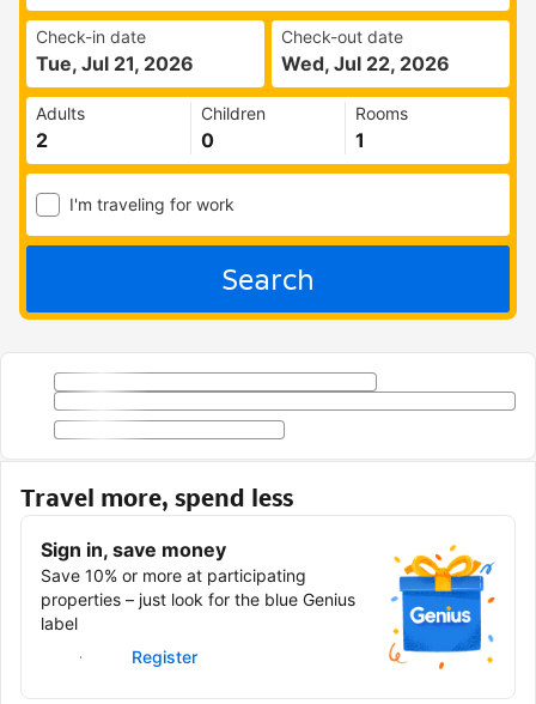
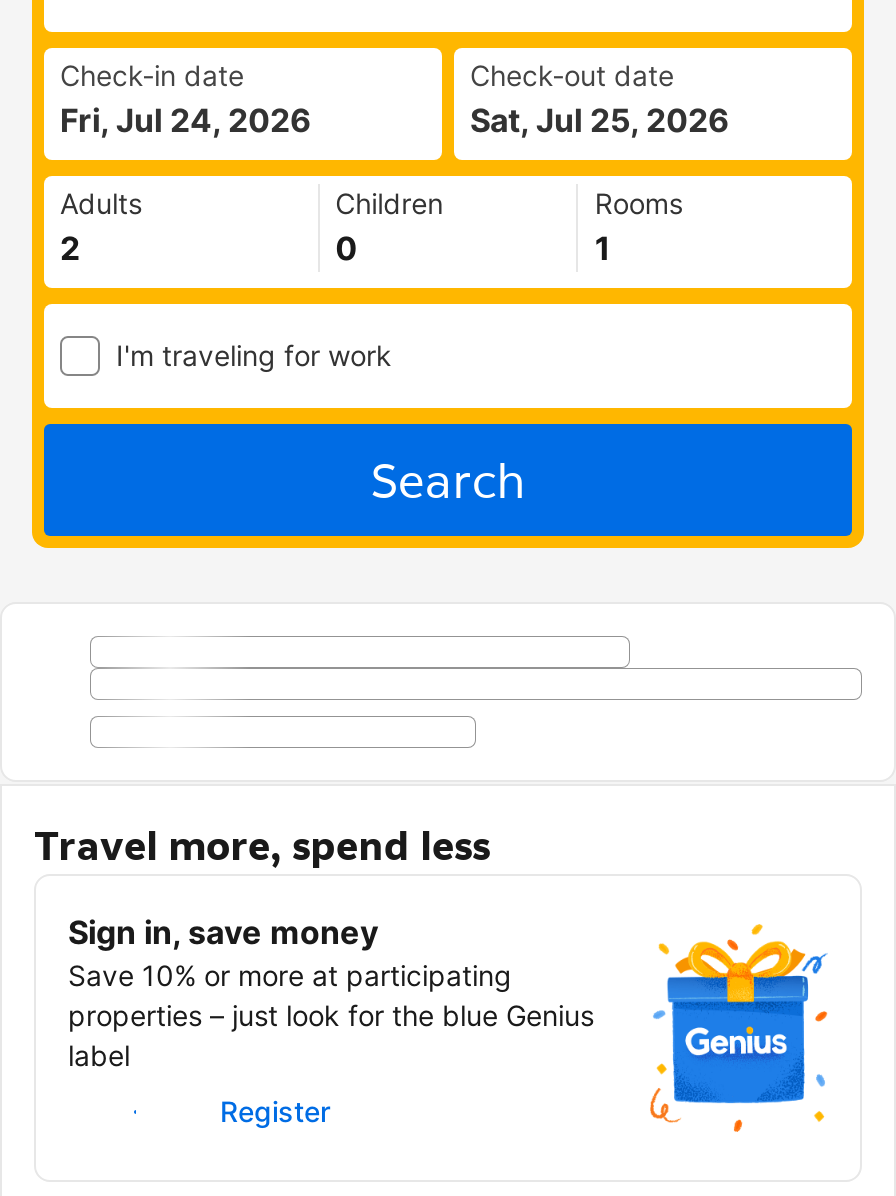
- Tue, Jul 21, 2026
+ Fri, Jul 24, 2026

- Wed, Jul 22, 2026
+ Sat, Jul 25, 2026
